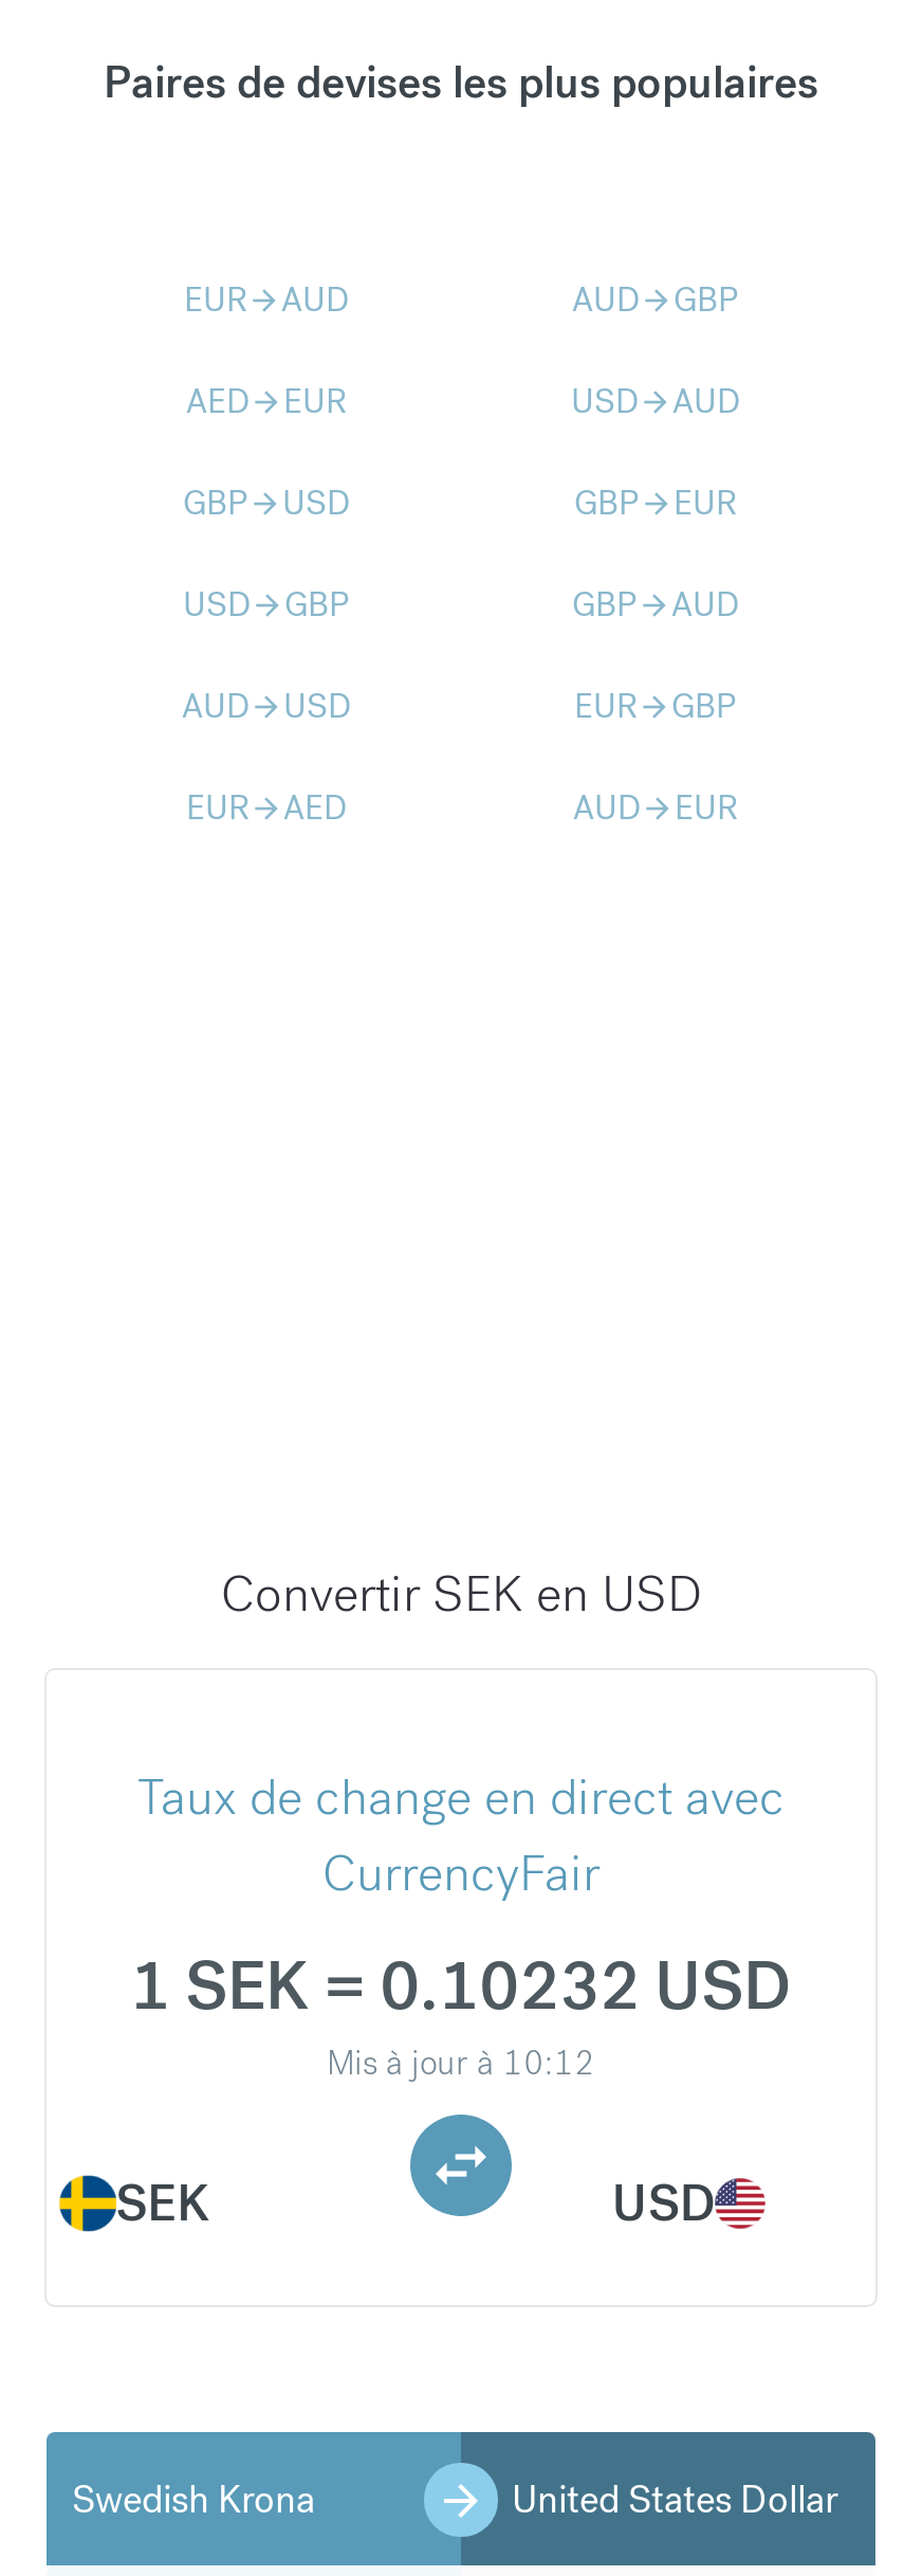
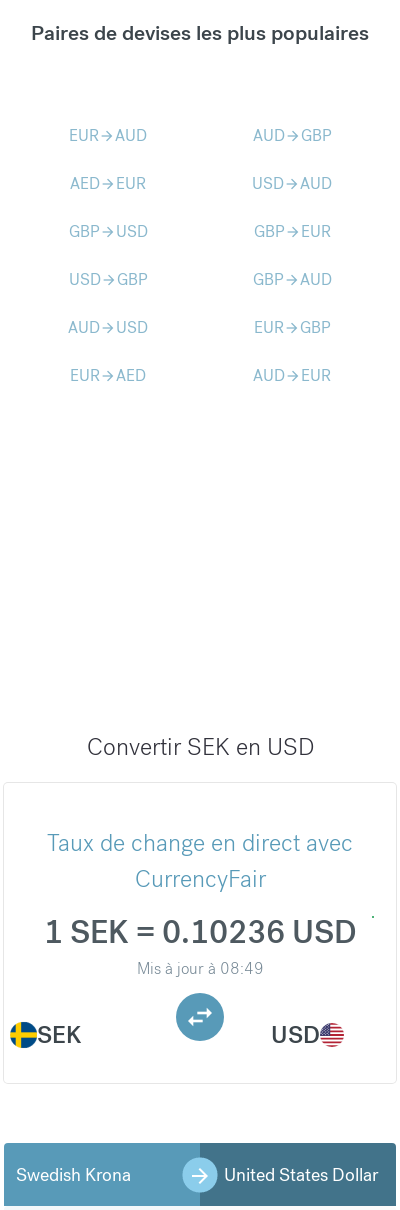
- 1 SEK = 0.10232 USD
+ 1 SEK = 0.10236 USD

- Mis à jour à 10:12
+ Mis à jour à 08:49
